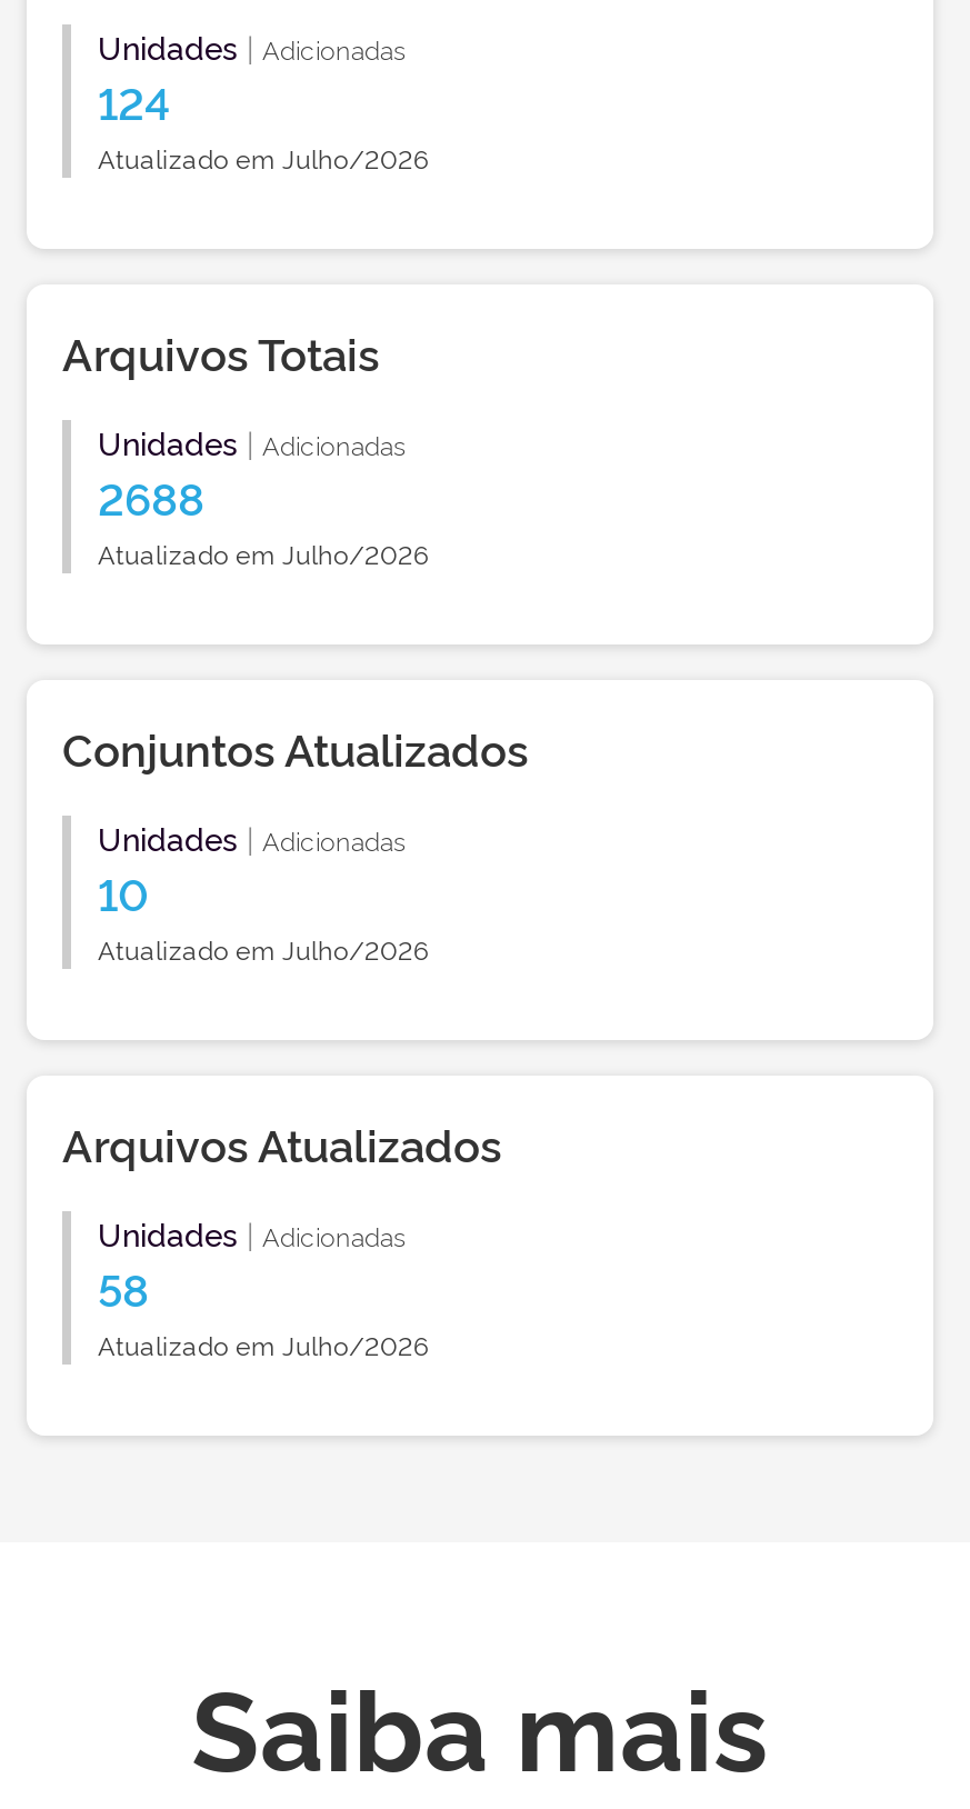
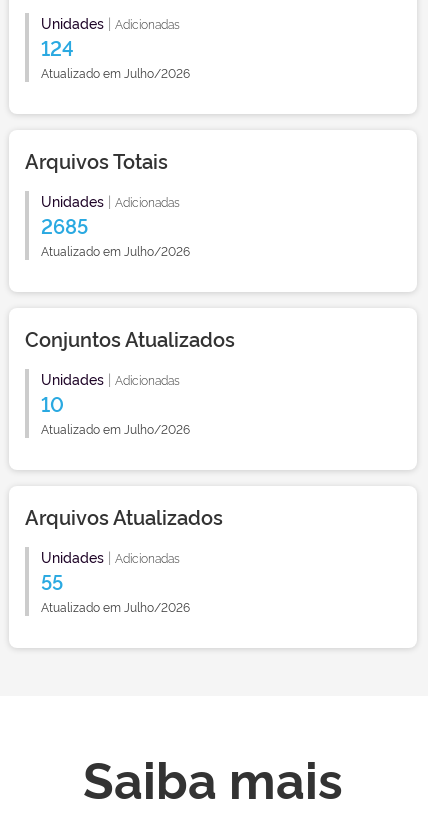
- 2688
+ 2685

- 58
+ 55
